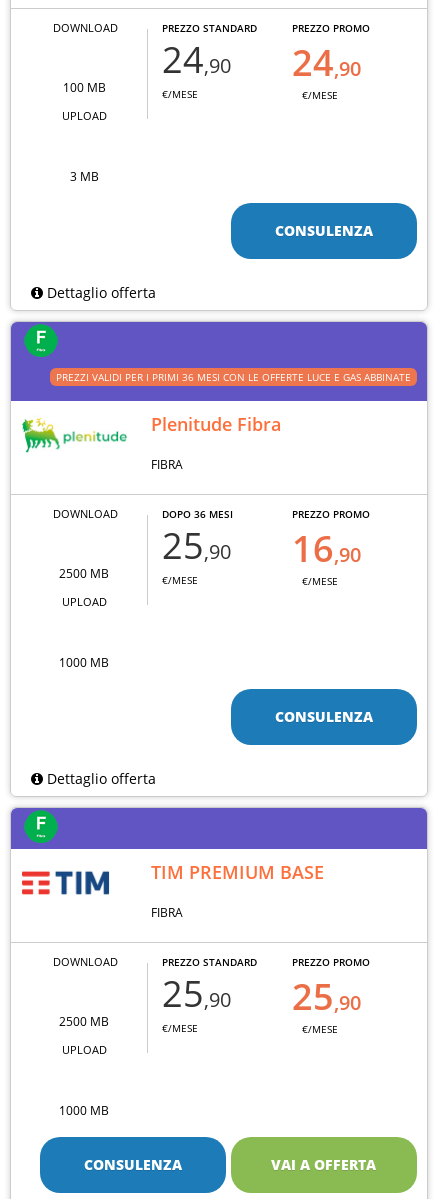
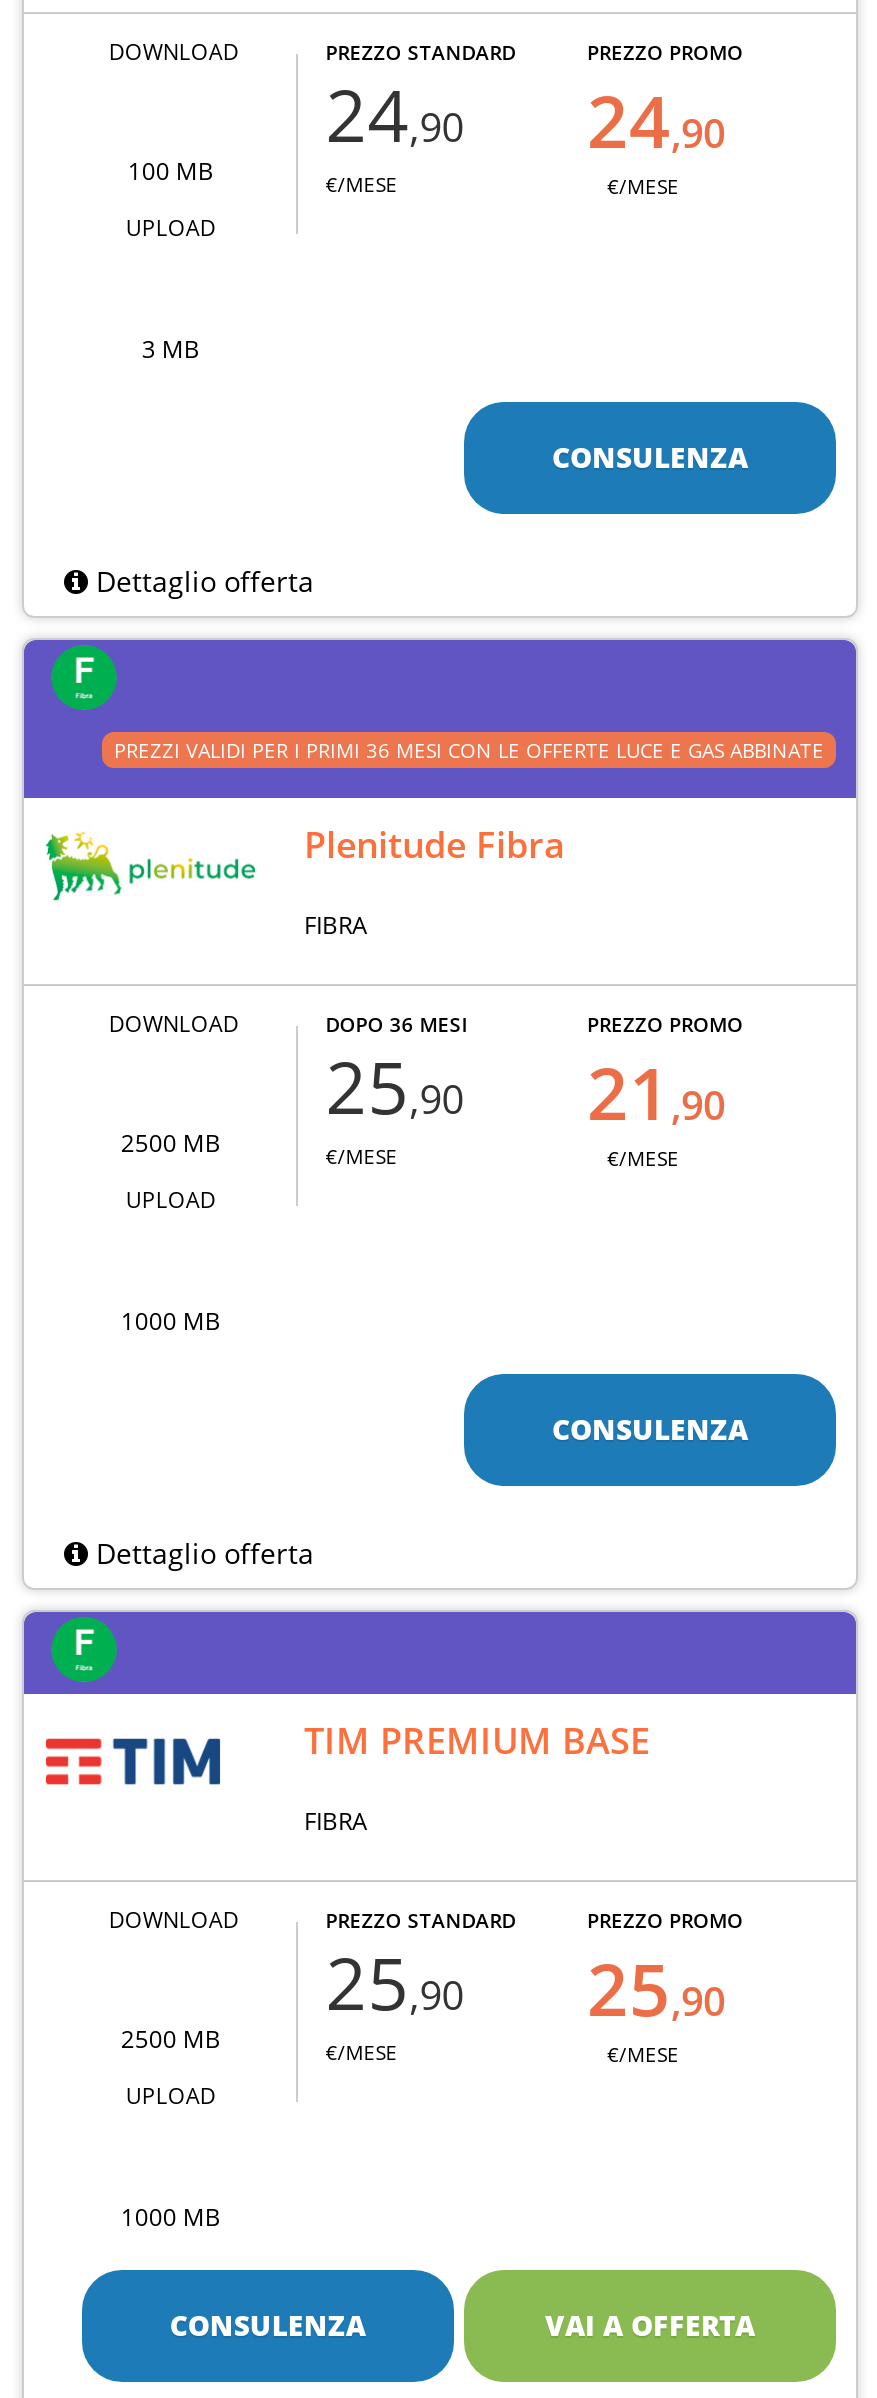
- 25,90 16,90
+ 25,90 21,90
